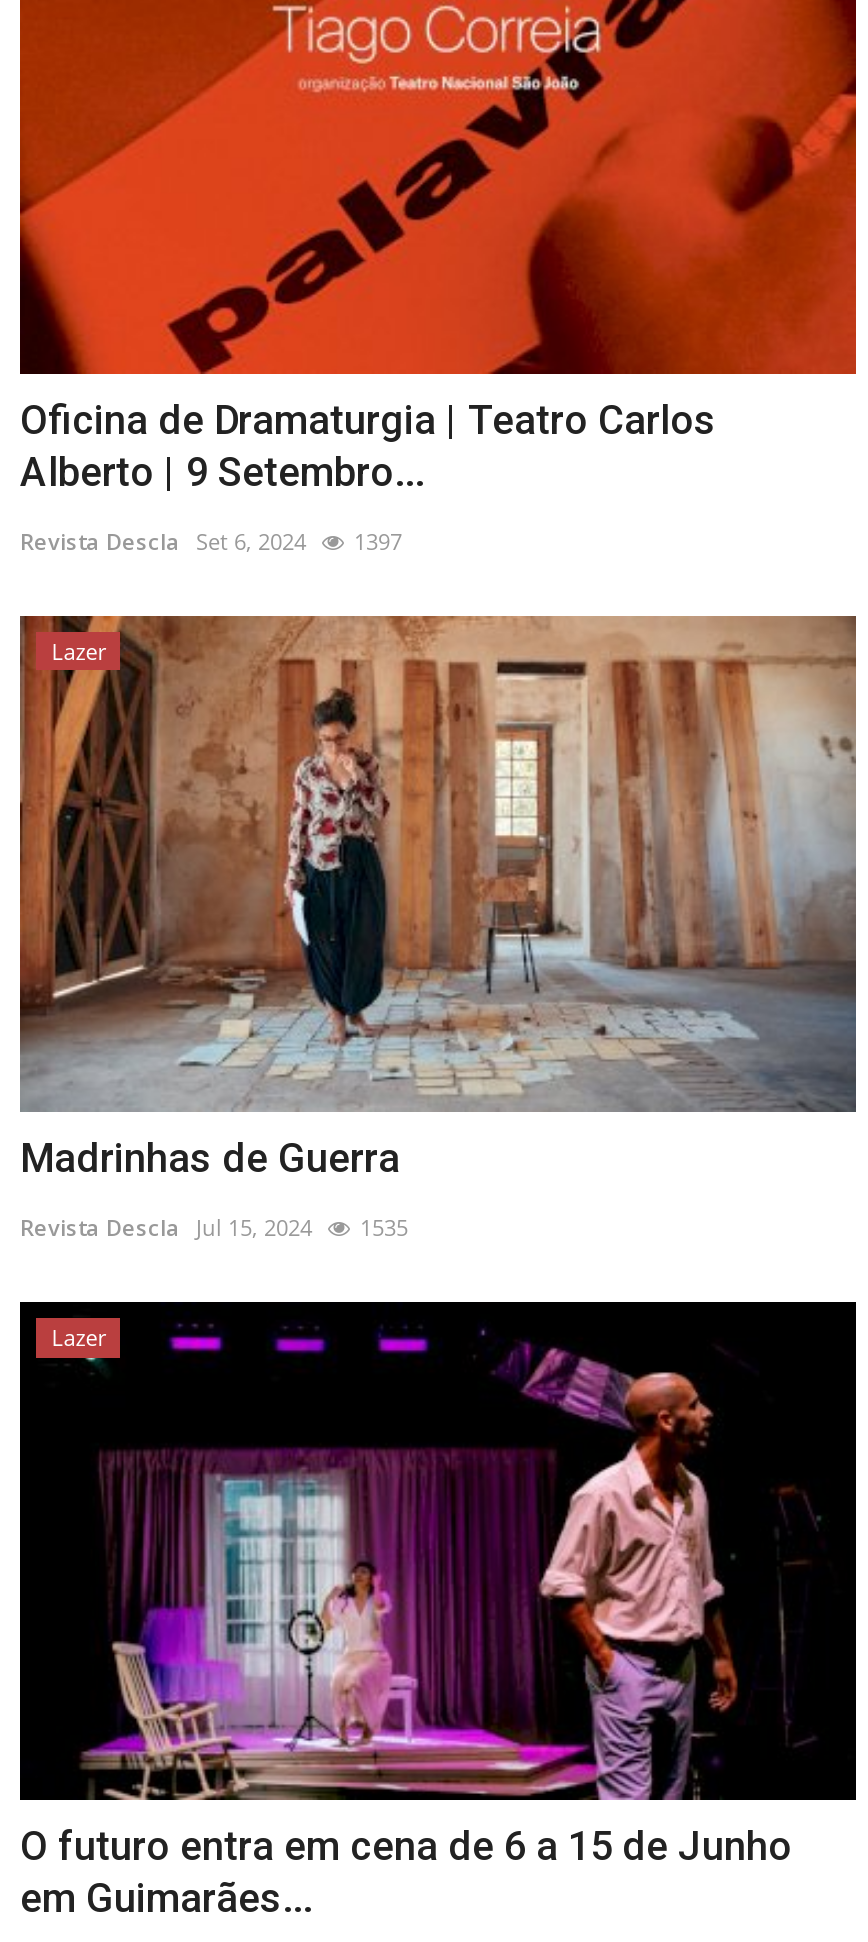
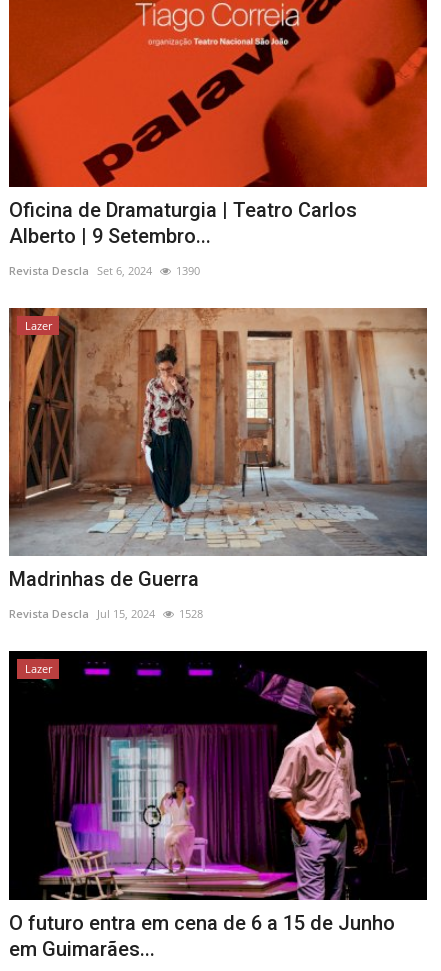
- Revista Descla Set 6, 2024 1397
+ Revista Descla Set 6, 2024 1390

- Revista Descla Jul 15, 2024 1535
+ Revista Descla Jul 15, 2024 1528
